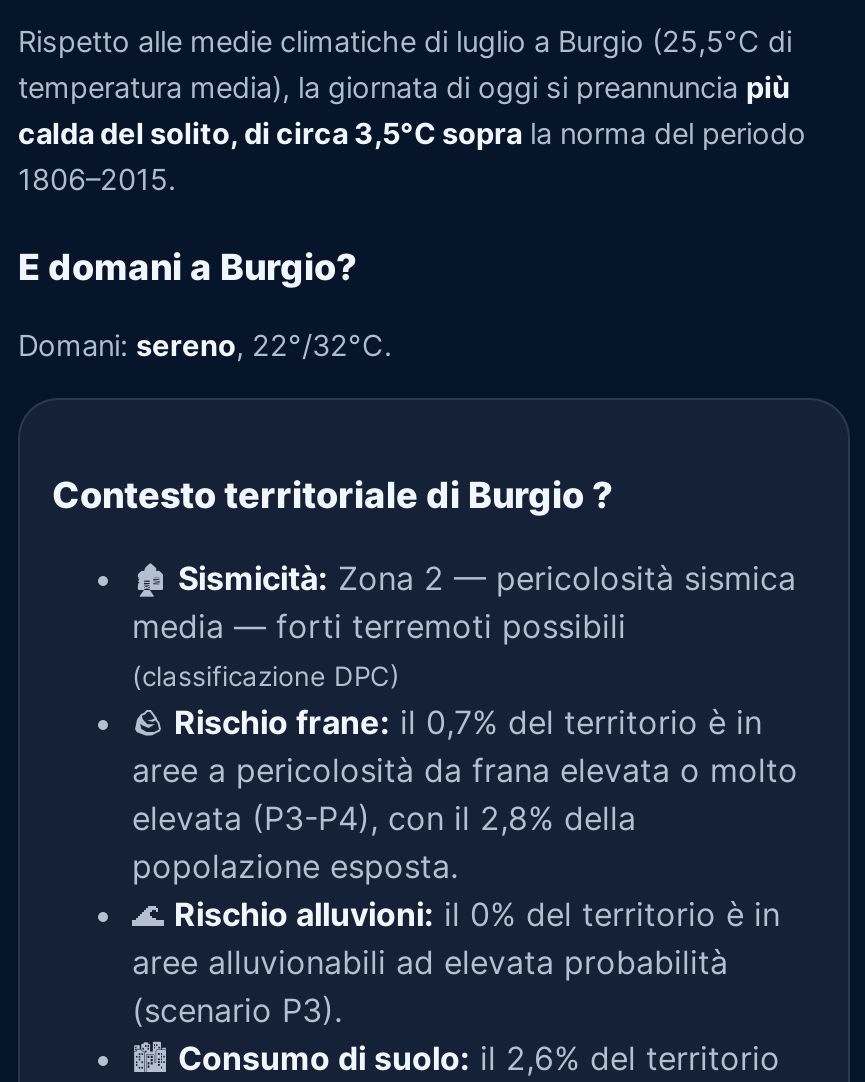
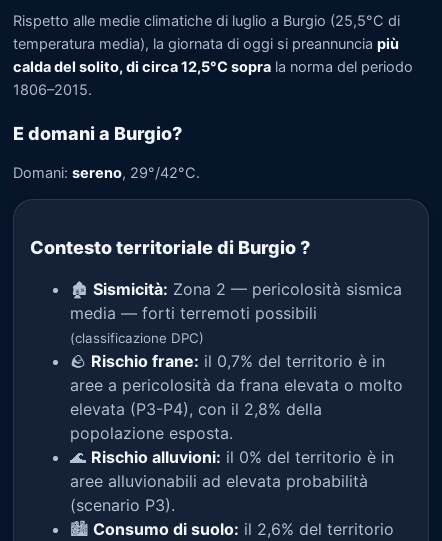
- calda del solito, di circa 3,5°C sopra la norma del periodo
+ calda del solito, di circa 12,5°C sopra la norma del periodo

- Domani: sereno, 22°/32°C.
+ Domani: sereno, 29°/42°C.
